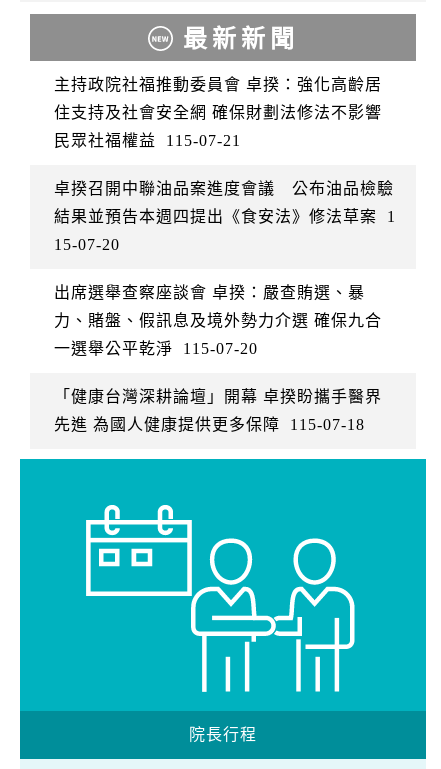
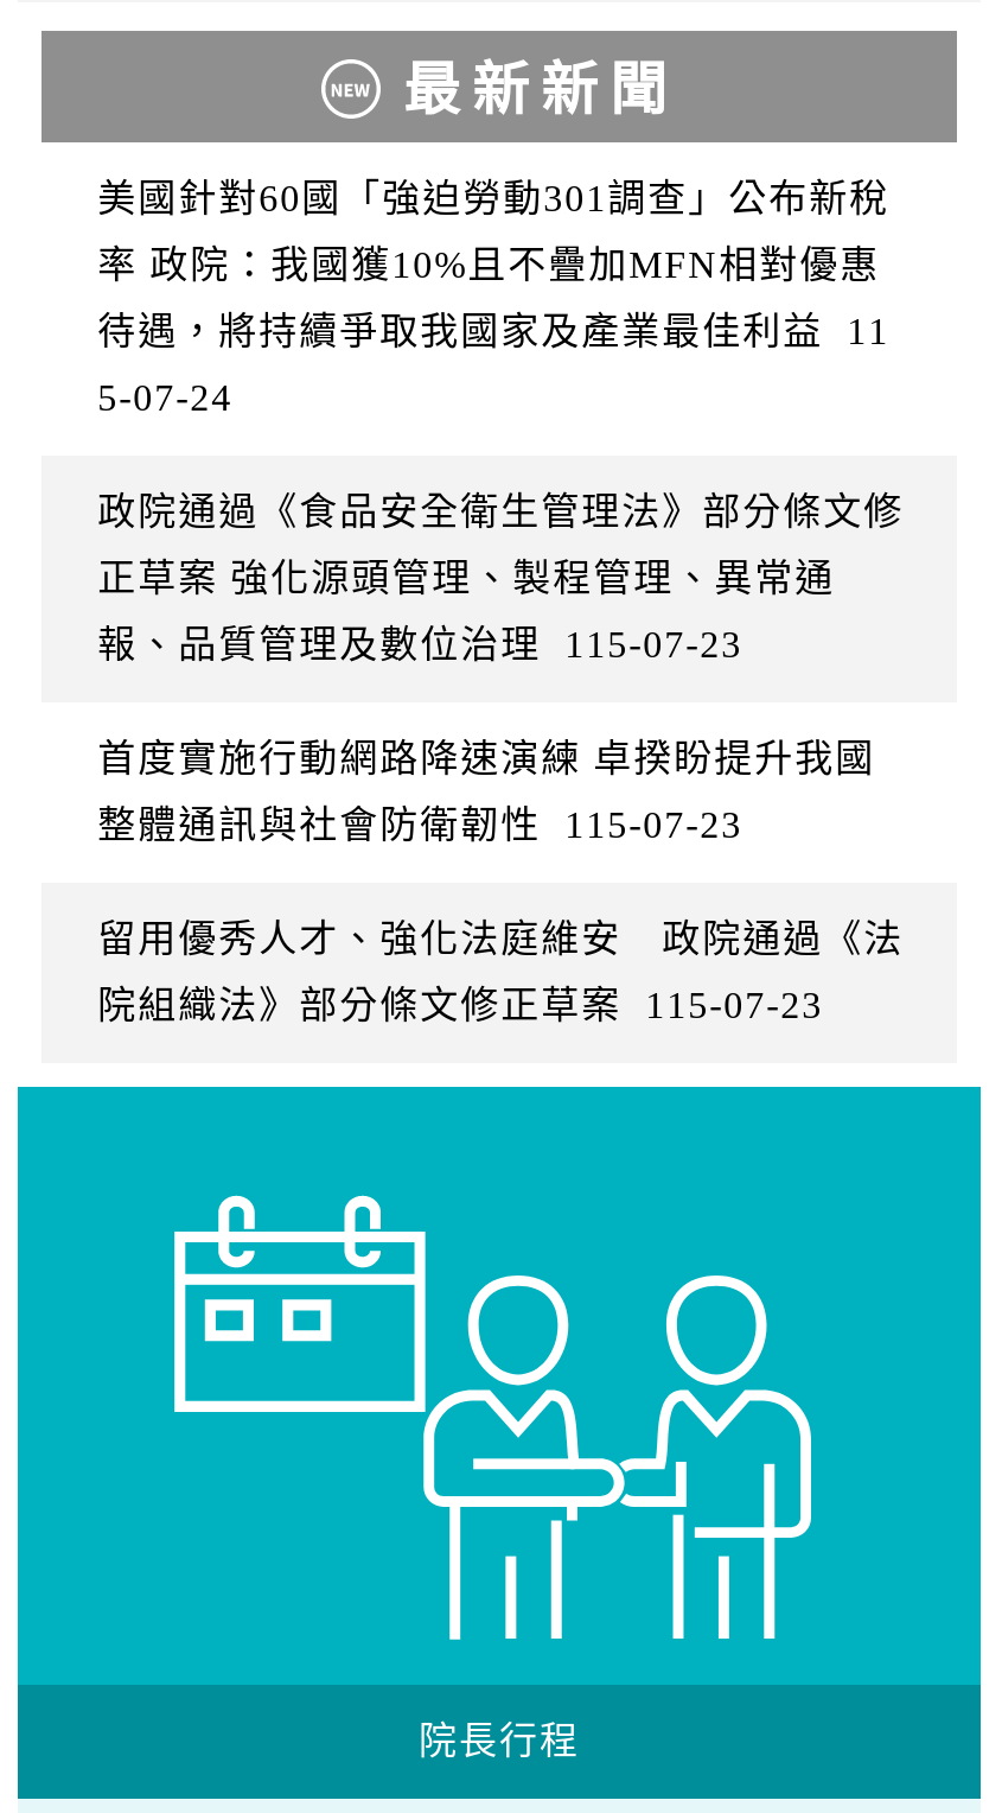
- 主持政院社福推動委員會 卓揆：強化高齡居
+ 美國針對60國「強迫勞動301調查」公布新稅

- 住支持及社會安全網 確保財劃法修法不影響
+ 率 政院：我國獲10%且不疊加MFN相對優惠

- 民眾社福權益 115-07-21
+ 待遇，將持續爭取我國家及產業最佳利益 11

- 卓揆召開中聯油品案進度會議 公布油品檢驗
+ 5-07-24

- 結果並預告本週四提出《食安法》修法草案 1
+ 政院通過《食品安全衛生管理法》部分條文修

- 15-07-20
+ 正草案 強化源頭管理、製程管理、異常通

- 出席選舉查察座談會 卓揆：嚴查賄選、暴
+ 報、品質管理及數位治理 115-07-23

- 力、賭盤、假訊息及境外勢力介選 確保九合
+ 首度實施行動網路降速演練 卓揆盼提升我國

- 一選舉公平乾淨 115-07-20
+ 整體通訊與社會防衛韌性 115-07-23

- 「健康台灣深耕論壇」開幕 卓揆盼攜手醫界
+ 留用優秀人才、強化法庭維安 政院通過《法

- 先進 為國人健康提供更多保障 115-07-18
+ 院組織法》部分條文修正草案 115-07-23
